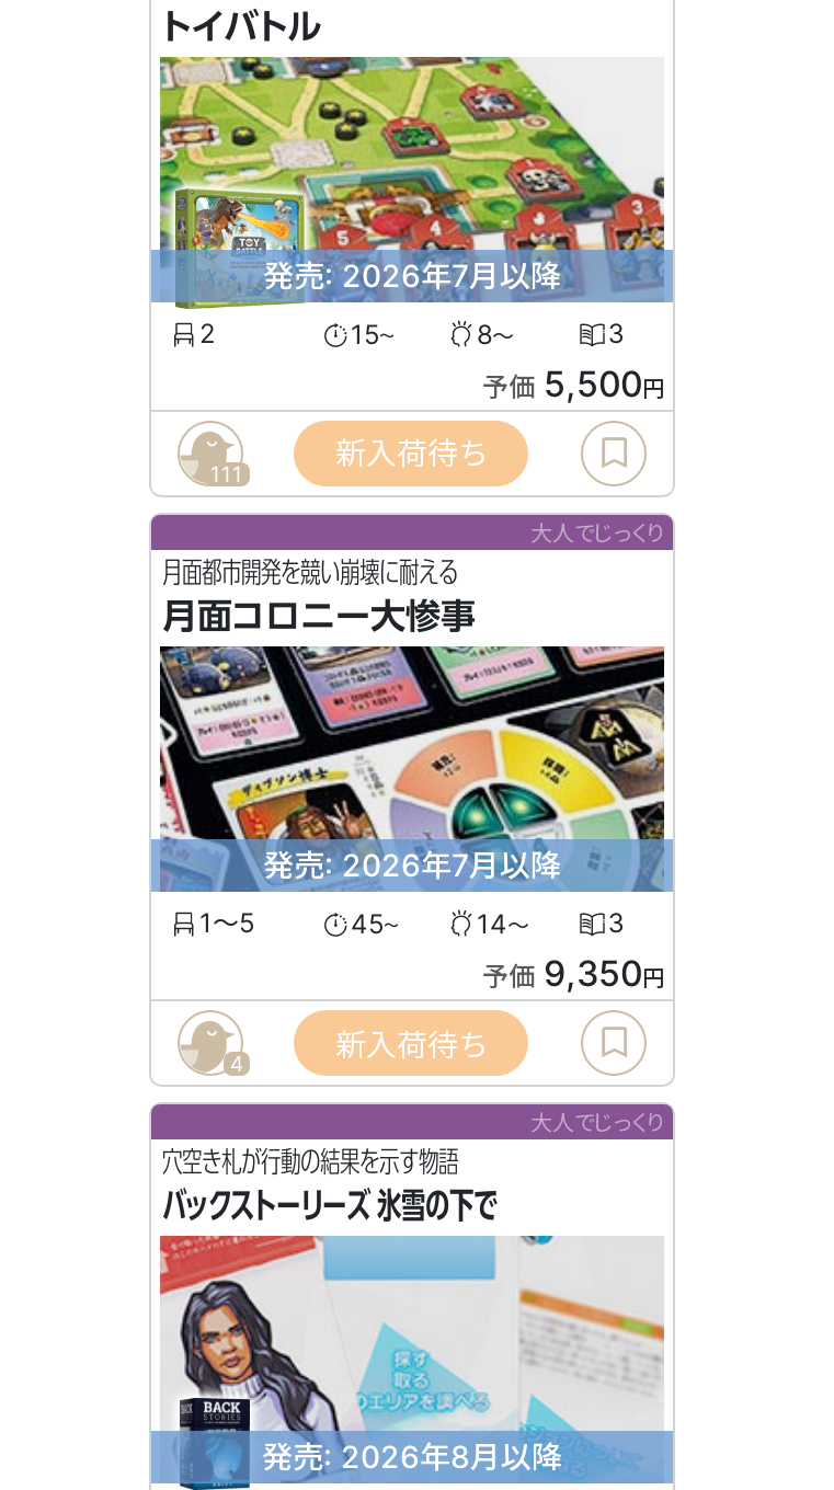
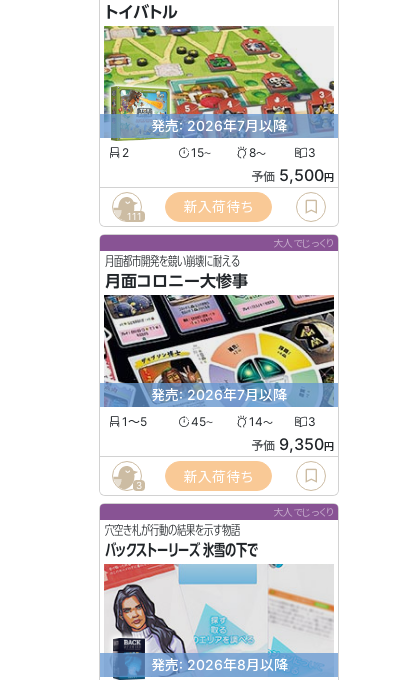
- 4
+ 3
